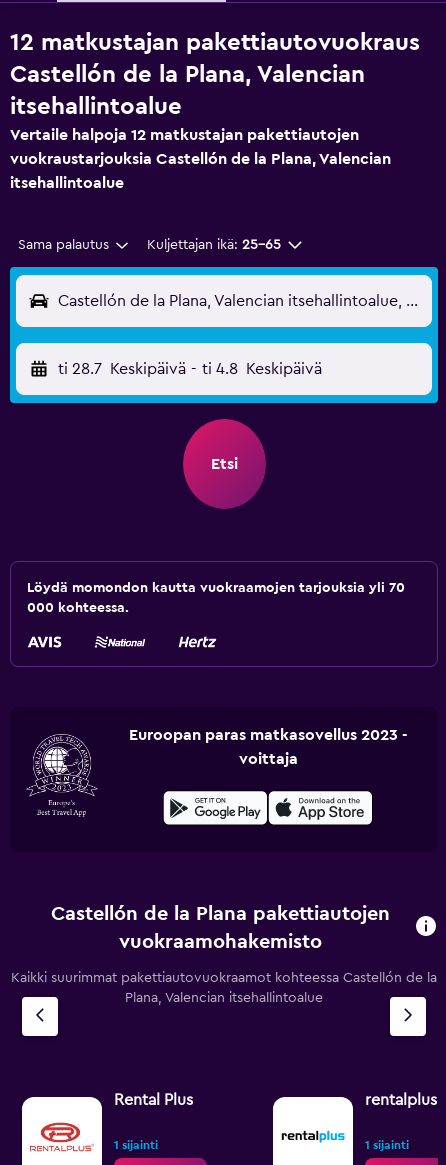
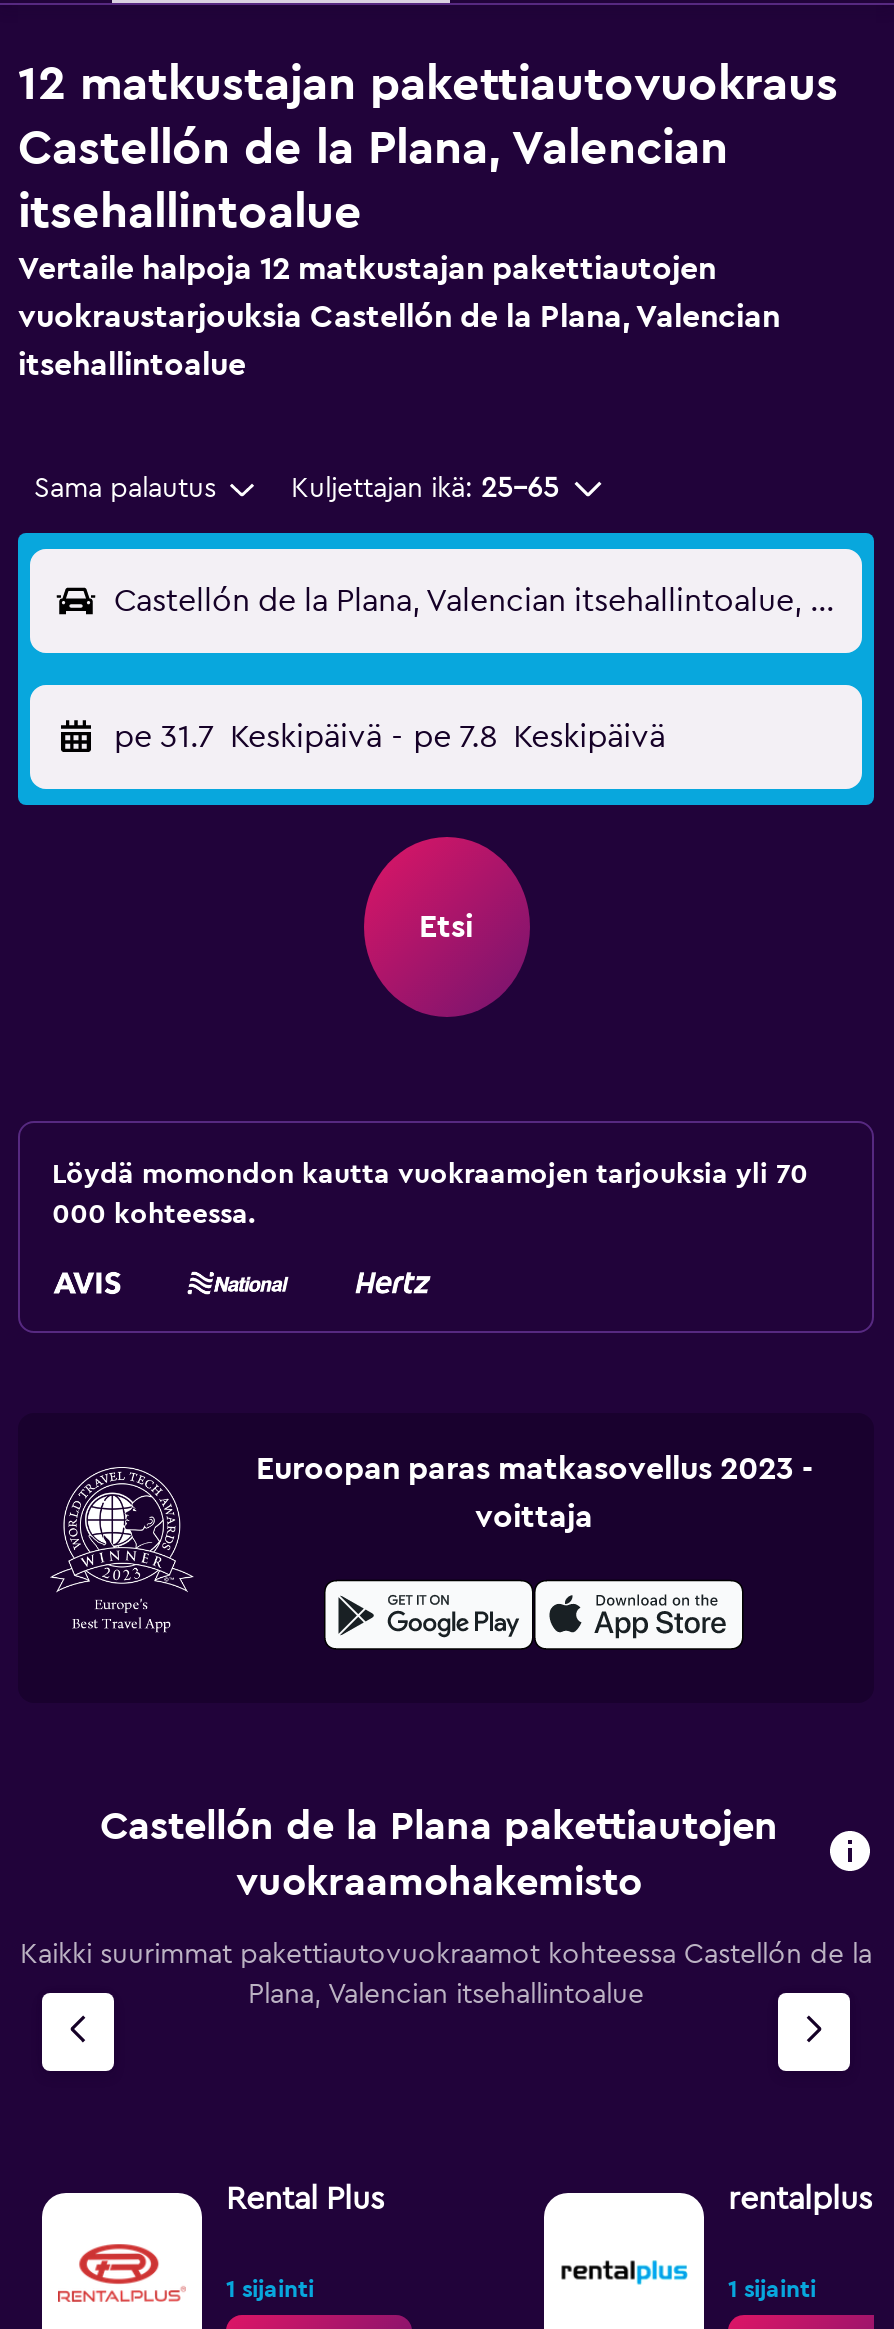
- ti 28.7 Keskipäivä - ti 4.8 Keskipäivä
+ pe 31.7 Keskipäivä - pe 7.8 Keskipäivä
